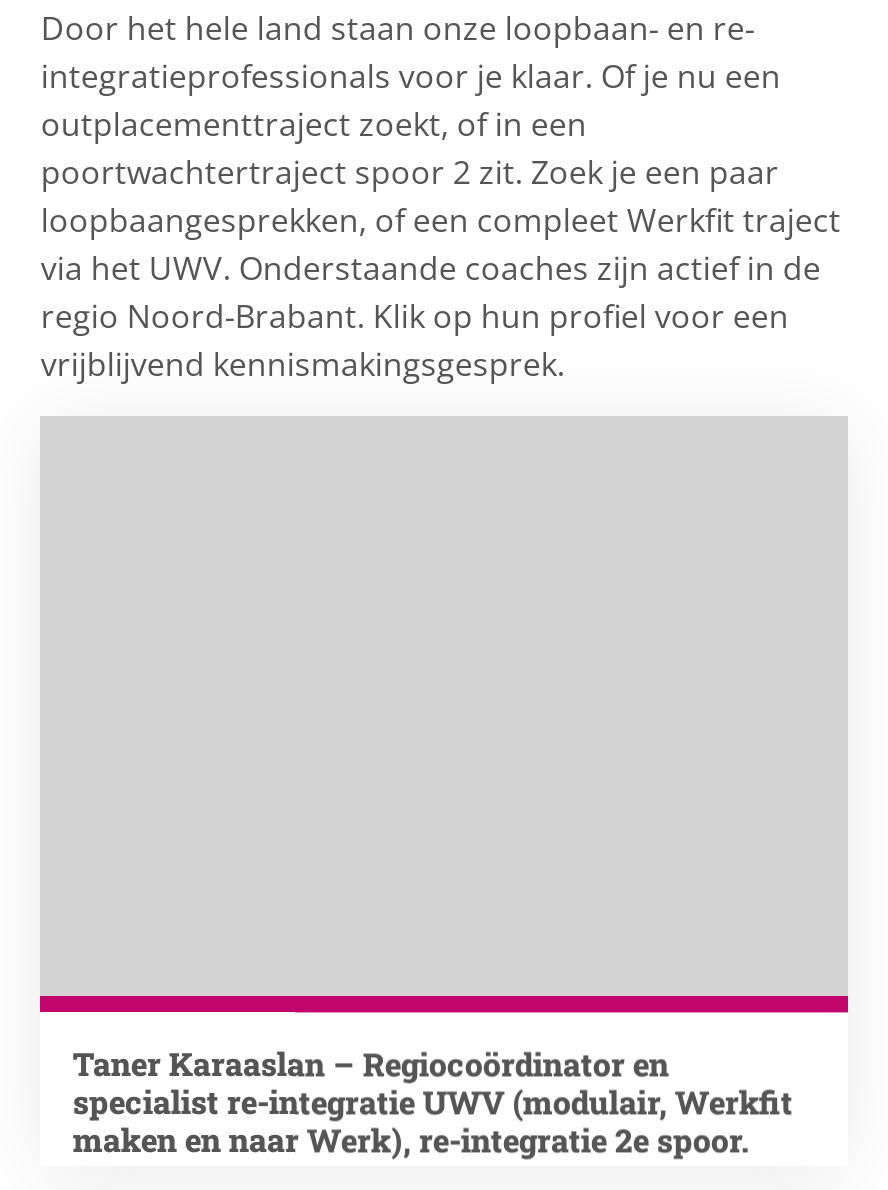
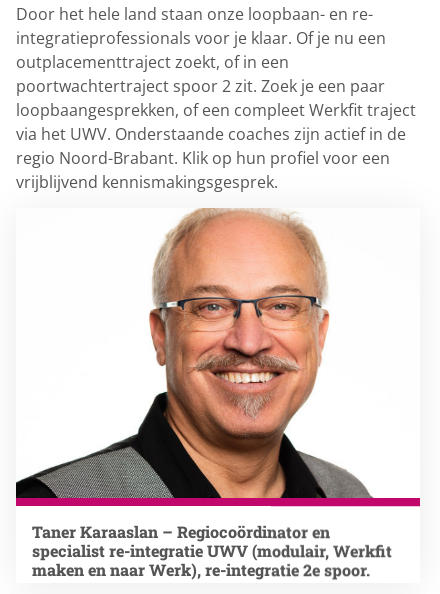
+ [image]
